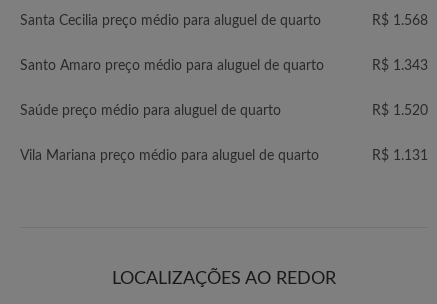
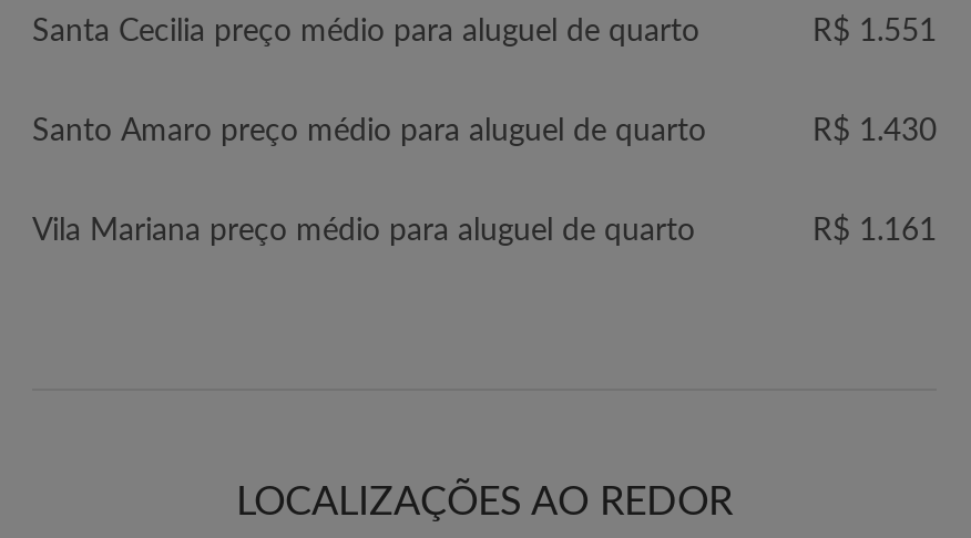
- R$ 1.568
+ R$ 1.551

- R$ 1.343
- Saúde preço médio para aluguel de quarto
- R$ 1.520
+ R$ 1.430

- R$ 1.131
+ R$ 1.161
